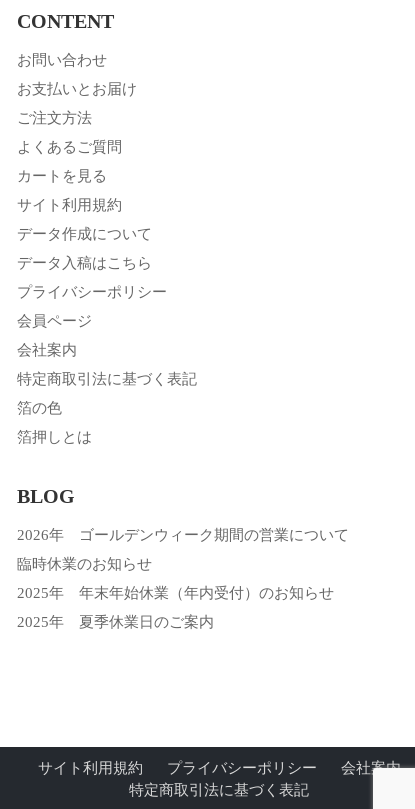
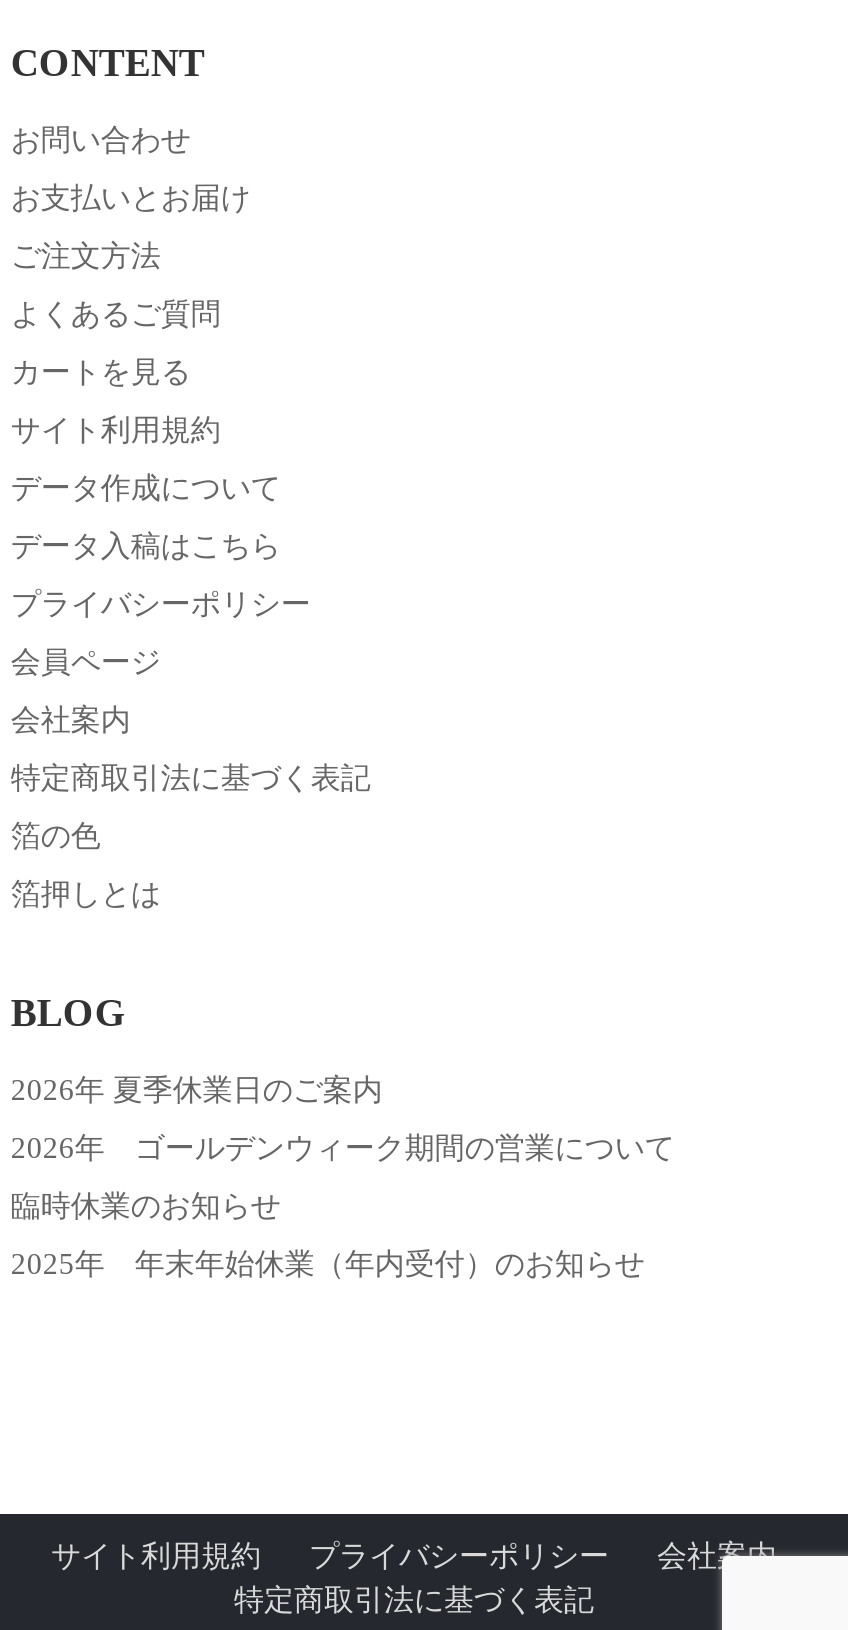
+ 2026年 夏季休業日のご案内

moved down: 2026年 ゴールデンウィーク期間の営業について | 臨時休業のお知らせ | 2025年 年末年始休業（年内受付）のお知らせ

- 2025年 夏季休業日のご案内
